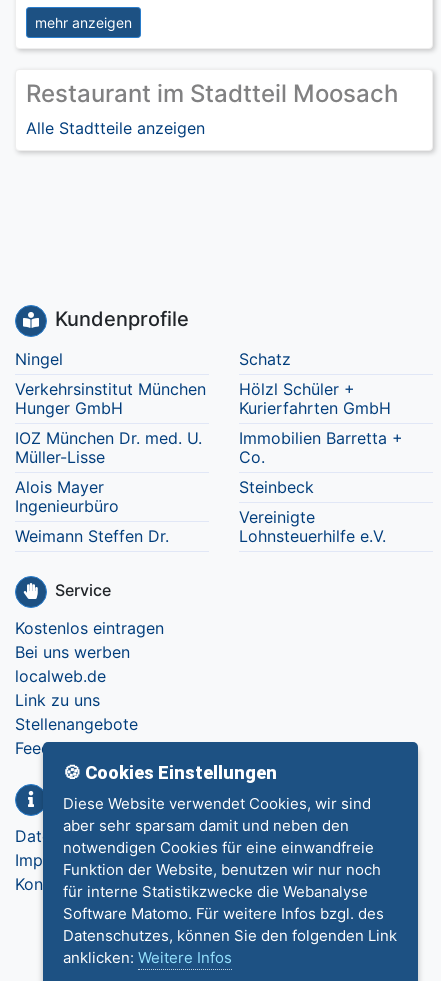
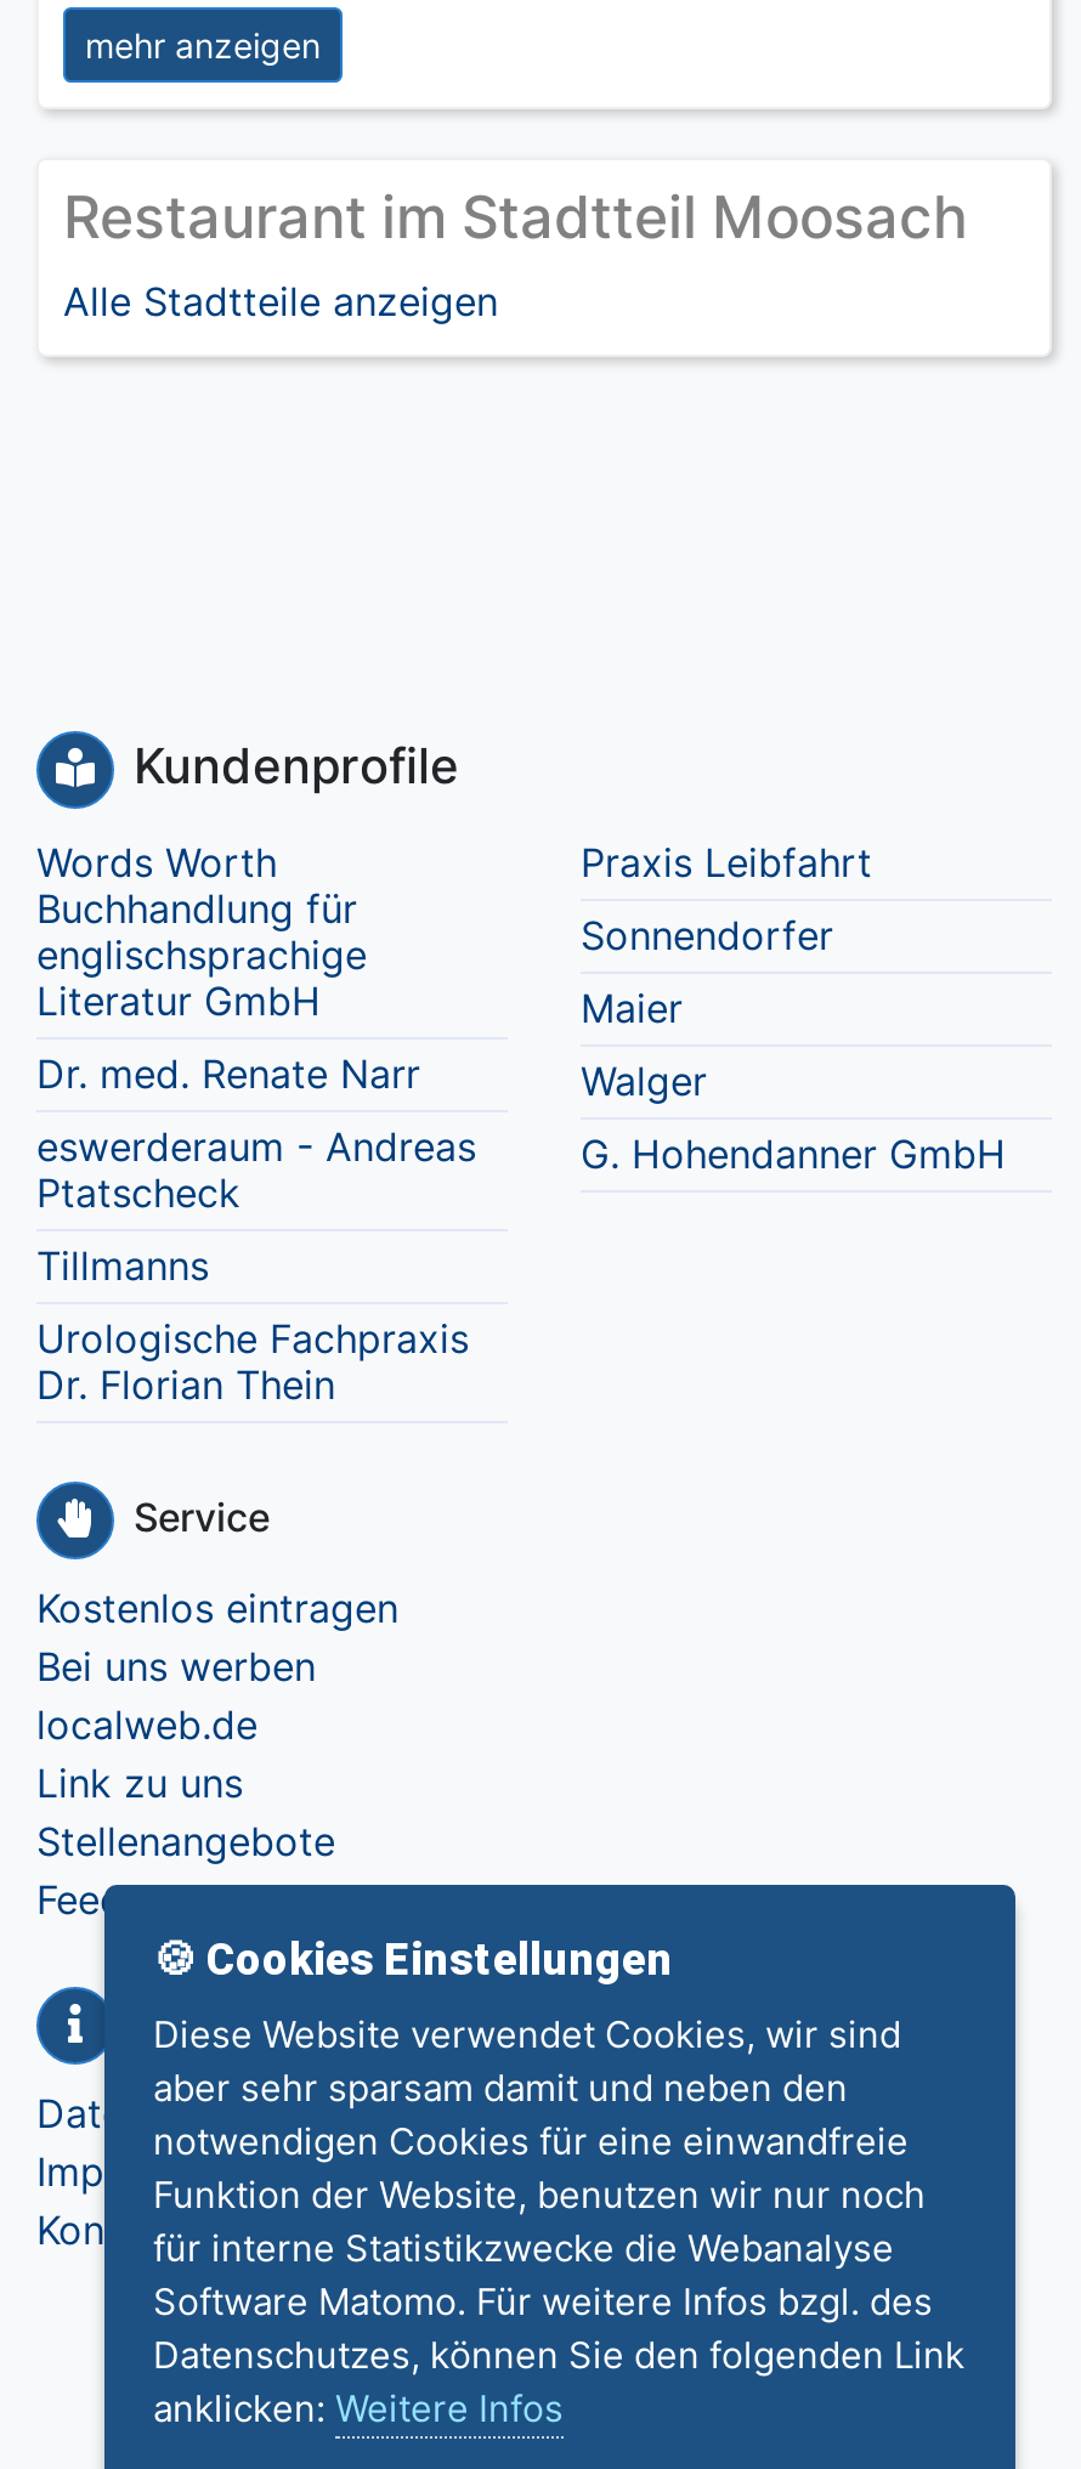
- Ningel
+ Words Worth
+ Buchhandlung für
+ englischsprachige
+ Literatur GmbH

- Schatz
+ Praxis Leibfahrt

- Verkehrsinstitut München
- Hunger GmbH
+ Dr. med. Renate Narr

- Hölzl Schüler +
- Kurierfahrten GmbH
+ Sonnendorfer

- IOZ München Dr. med. U.
- Müller-Lisse
+ eswerderaum - Andreas
+ Ptatscheck

- Immobilien Barretta +
- Co.
+ Maier

- Alois Mayer
- Ingenieurbüro
+ Tillmanns

- Steinbeck
+ Walger

- Vereinigte
- Lohnsteuerhilfe e.V.
+ G. Hohendanner GmbH

- Weimann Steffen Dr.
+ Urologische Fachpraxis
+ Dr. Florian Thein
